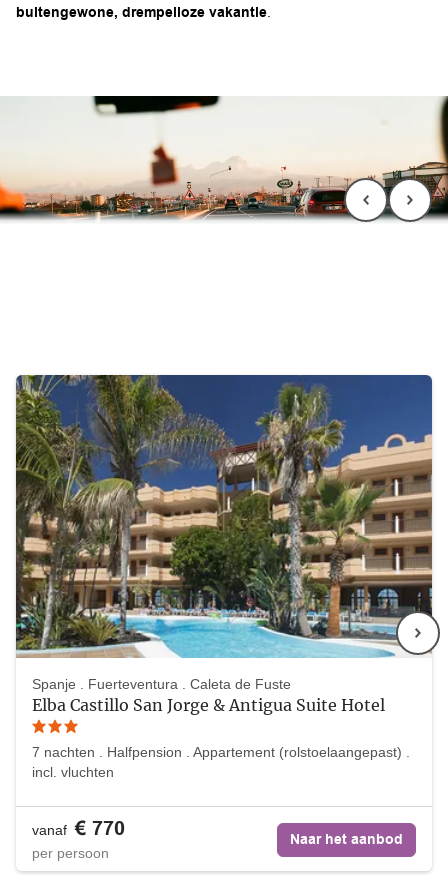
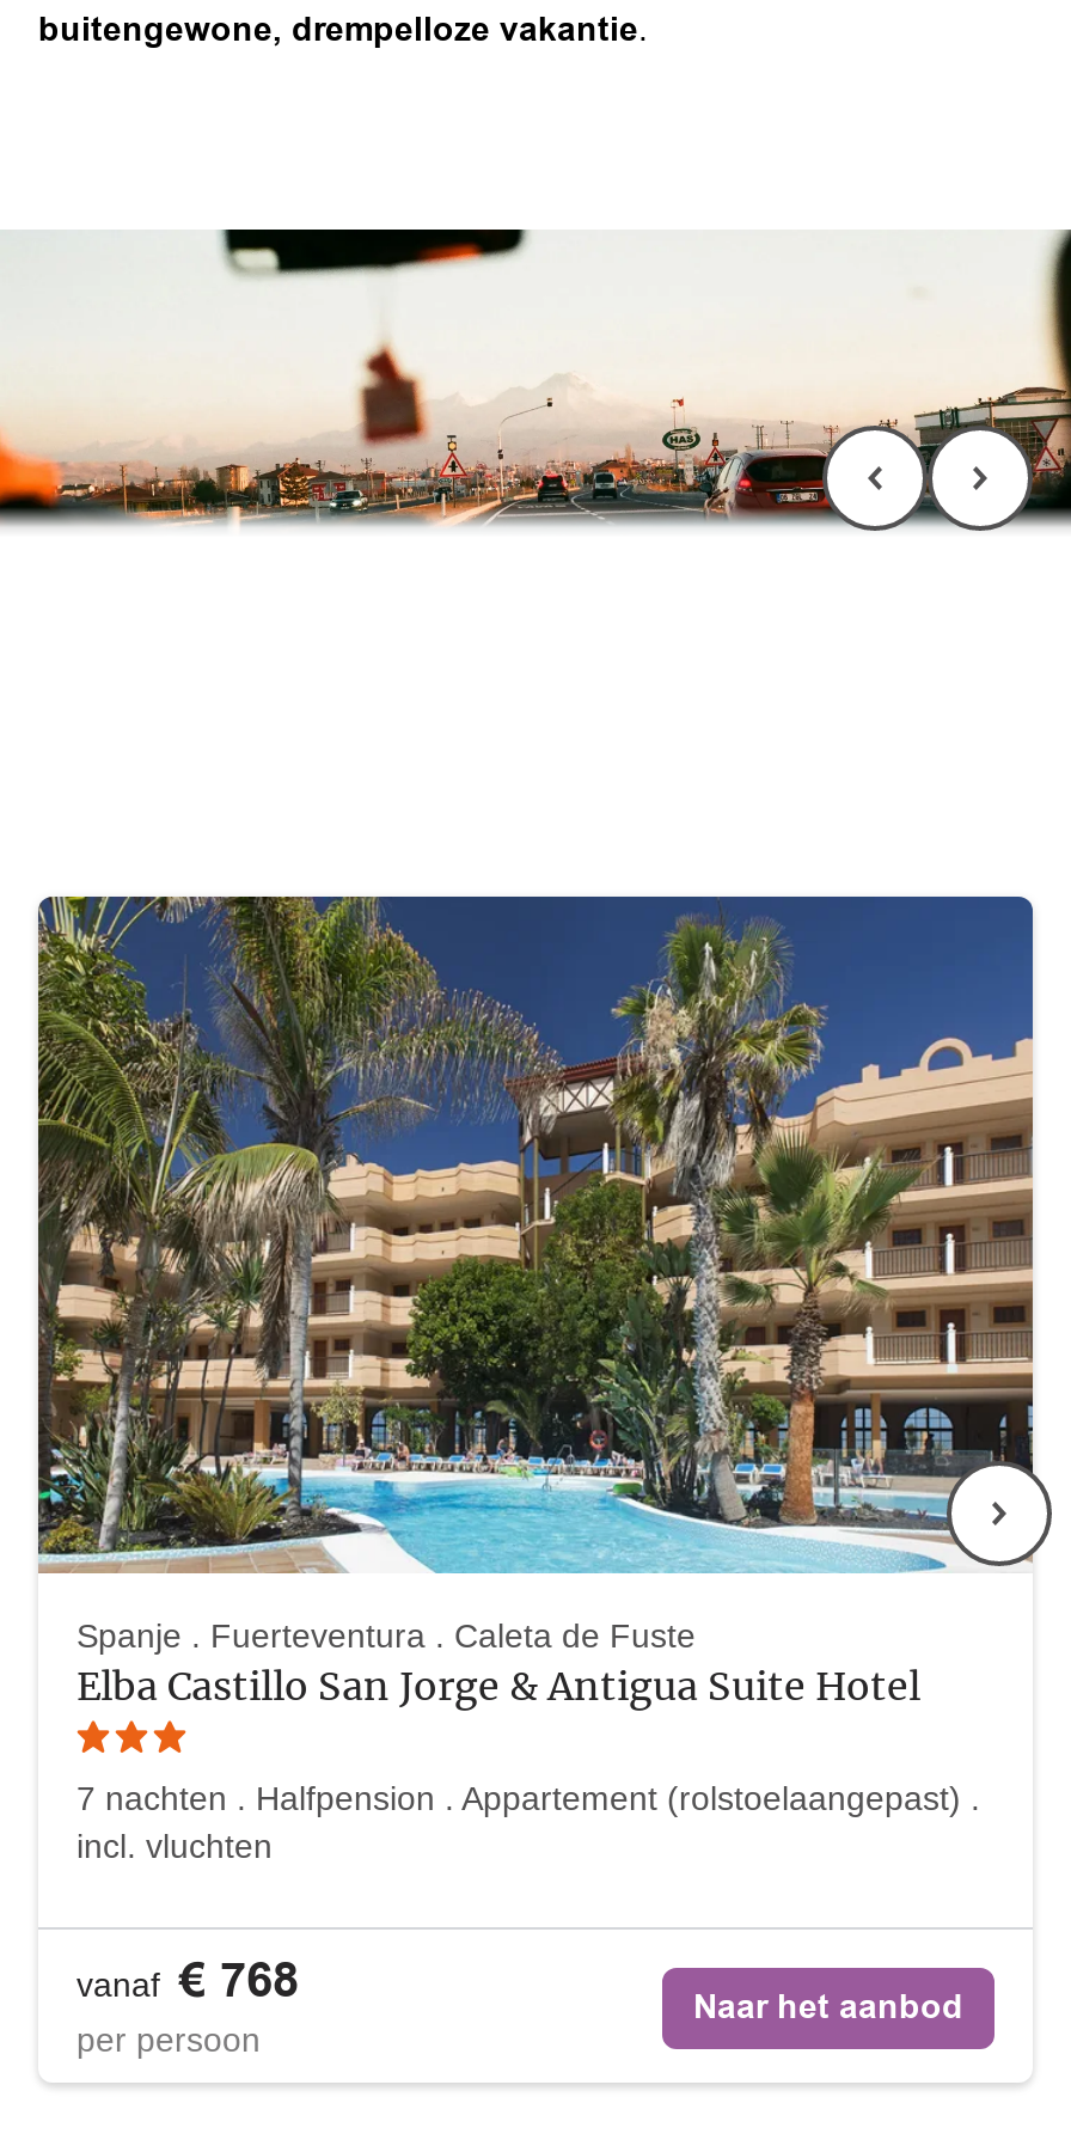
- vanaf €770
+ vanaf €768
